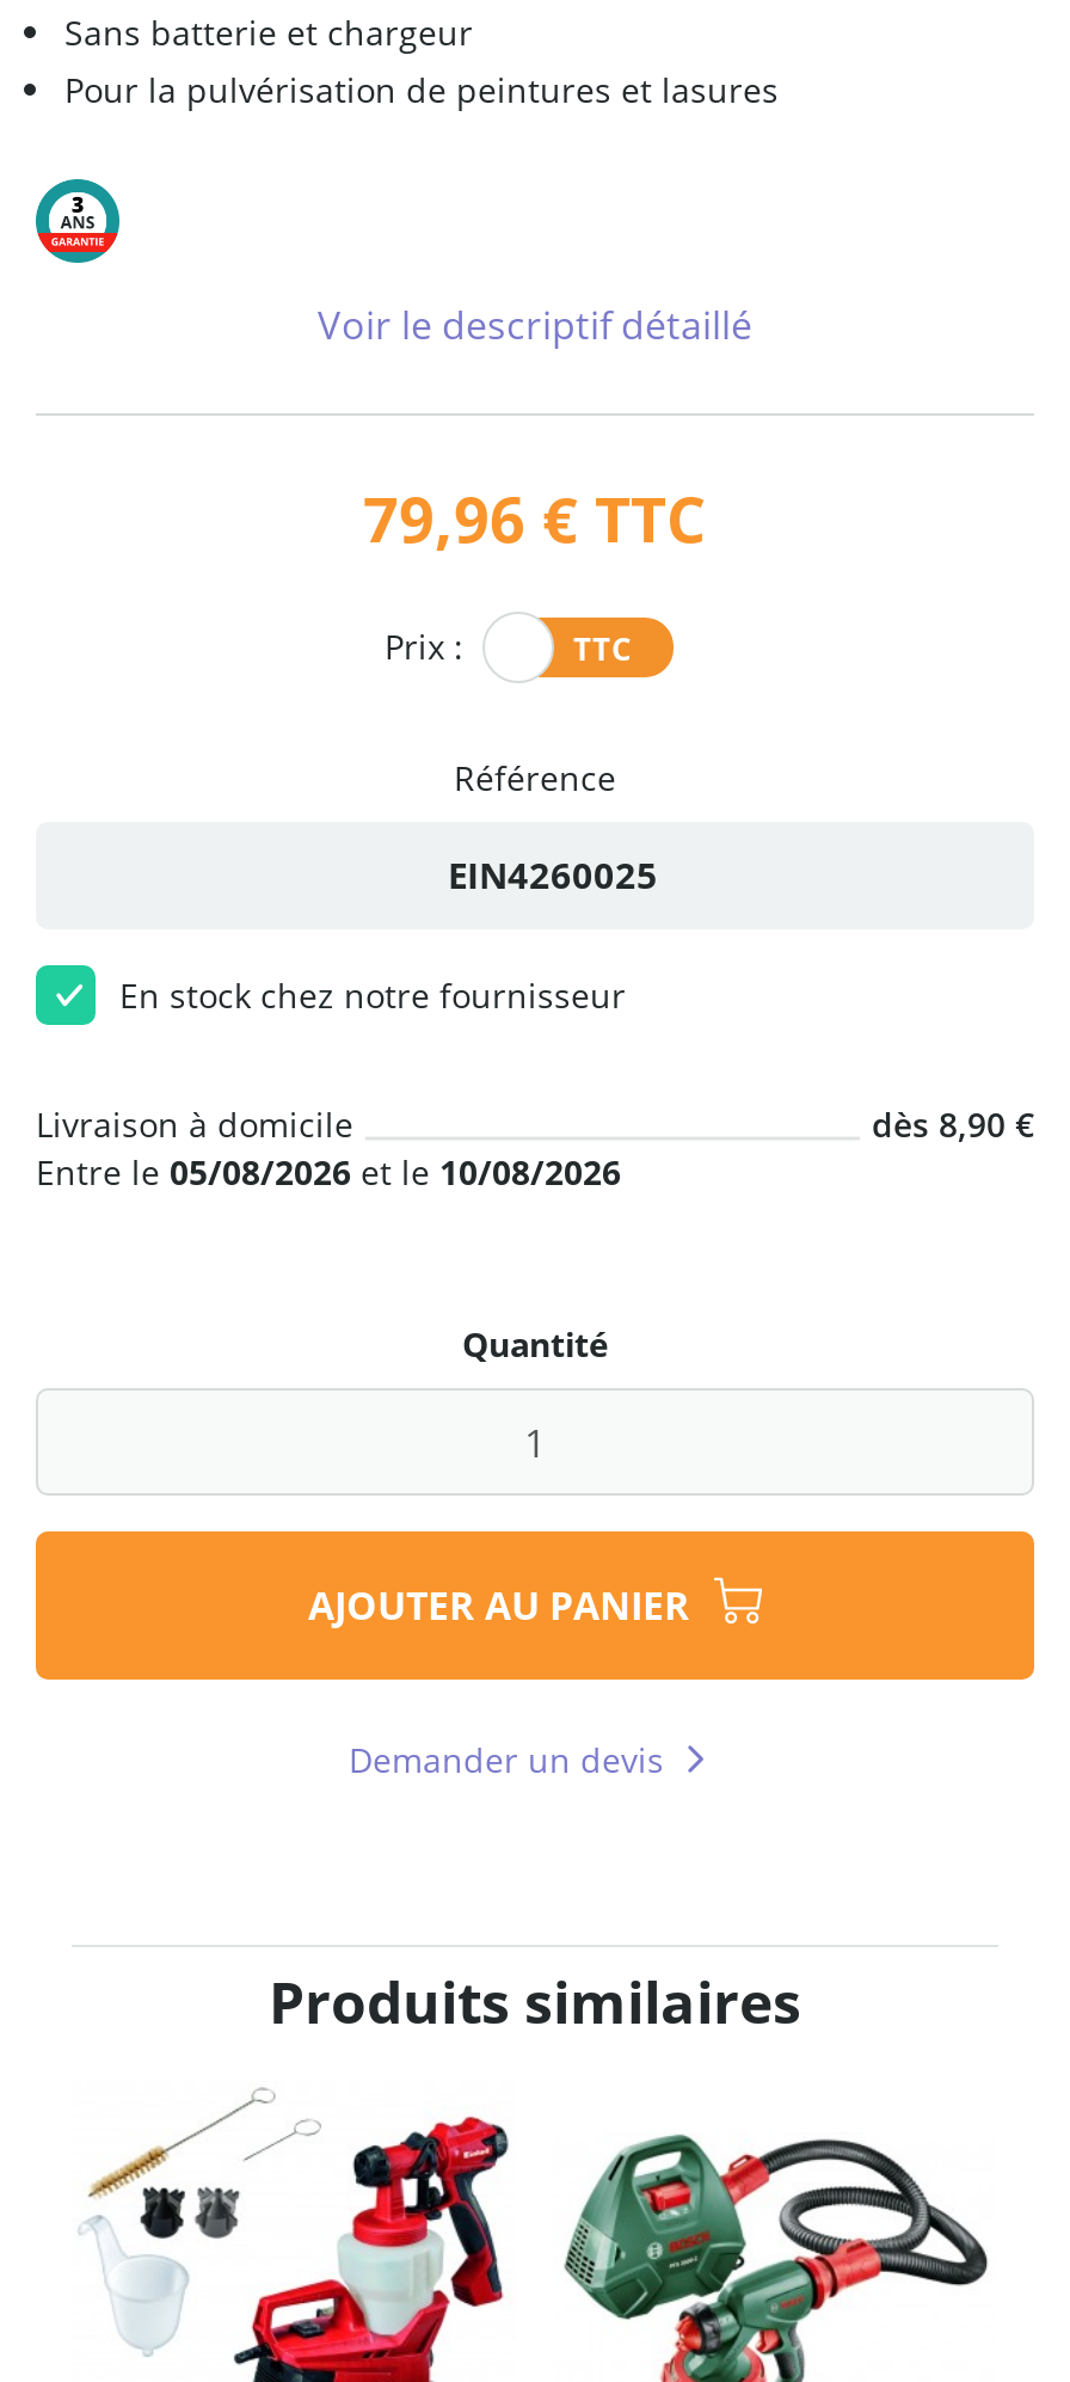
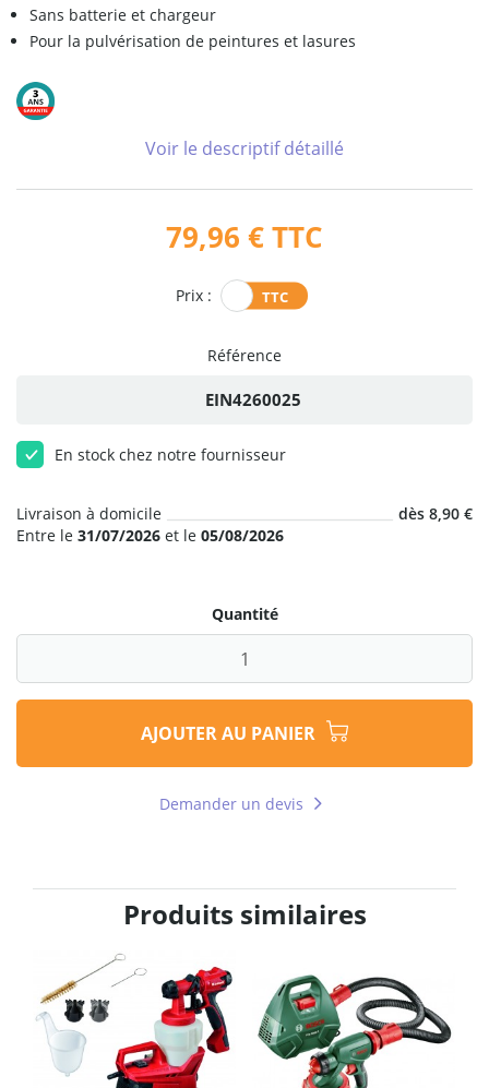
- Entre le 05/08/2026 et le 10/08/2026
+ Entre le 31/07/2026 et le 05/08/2026
